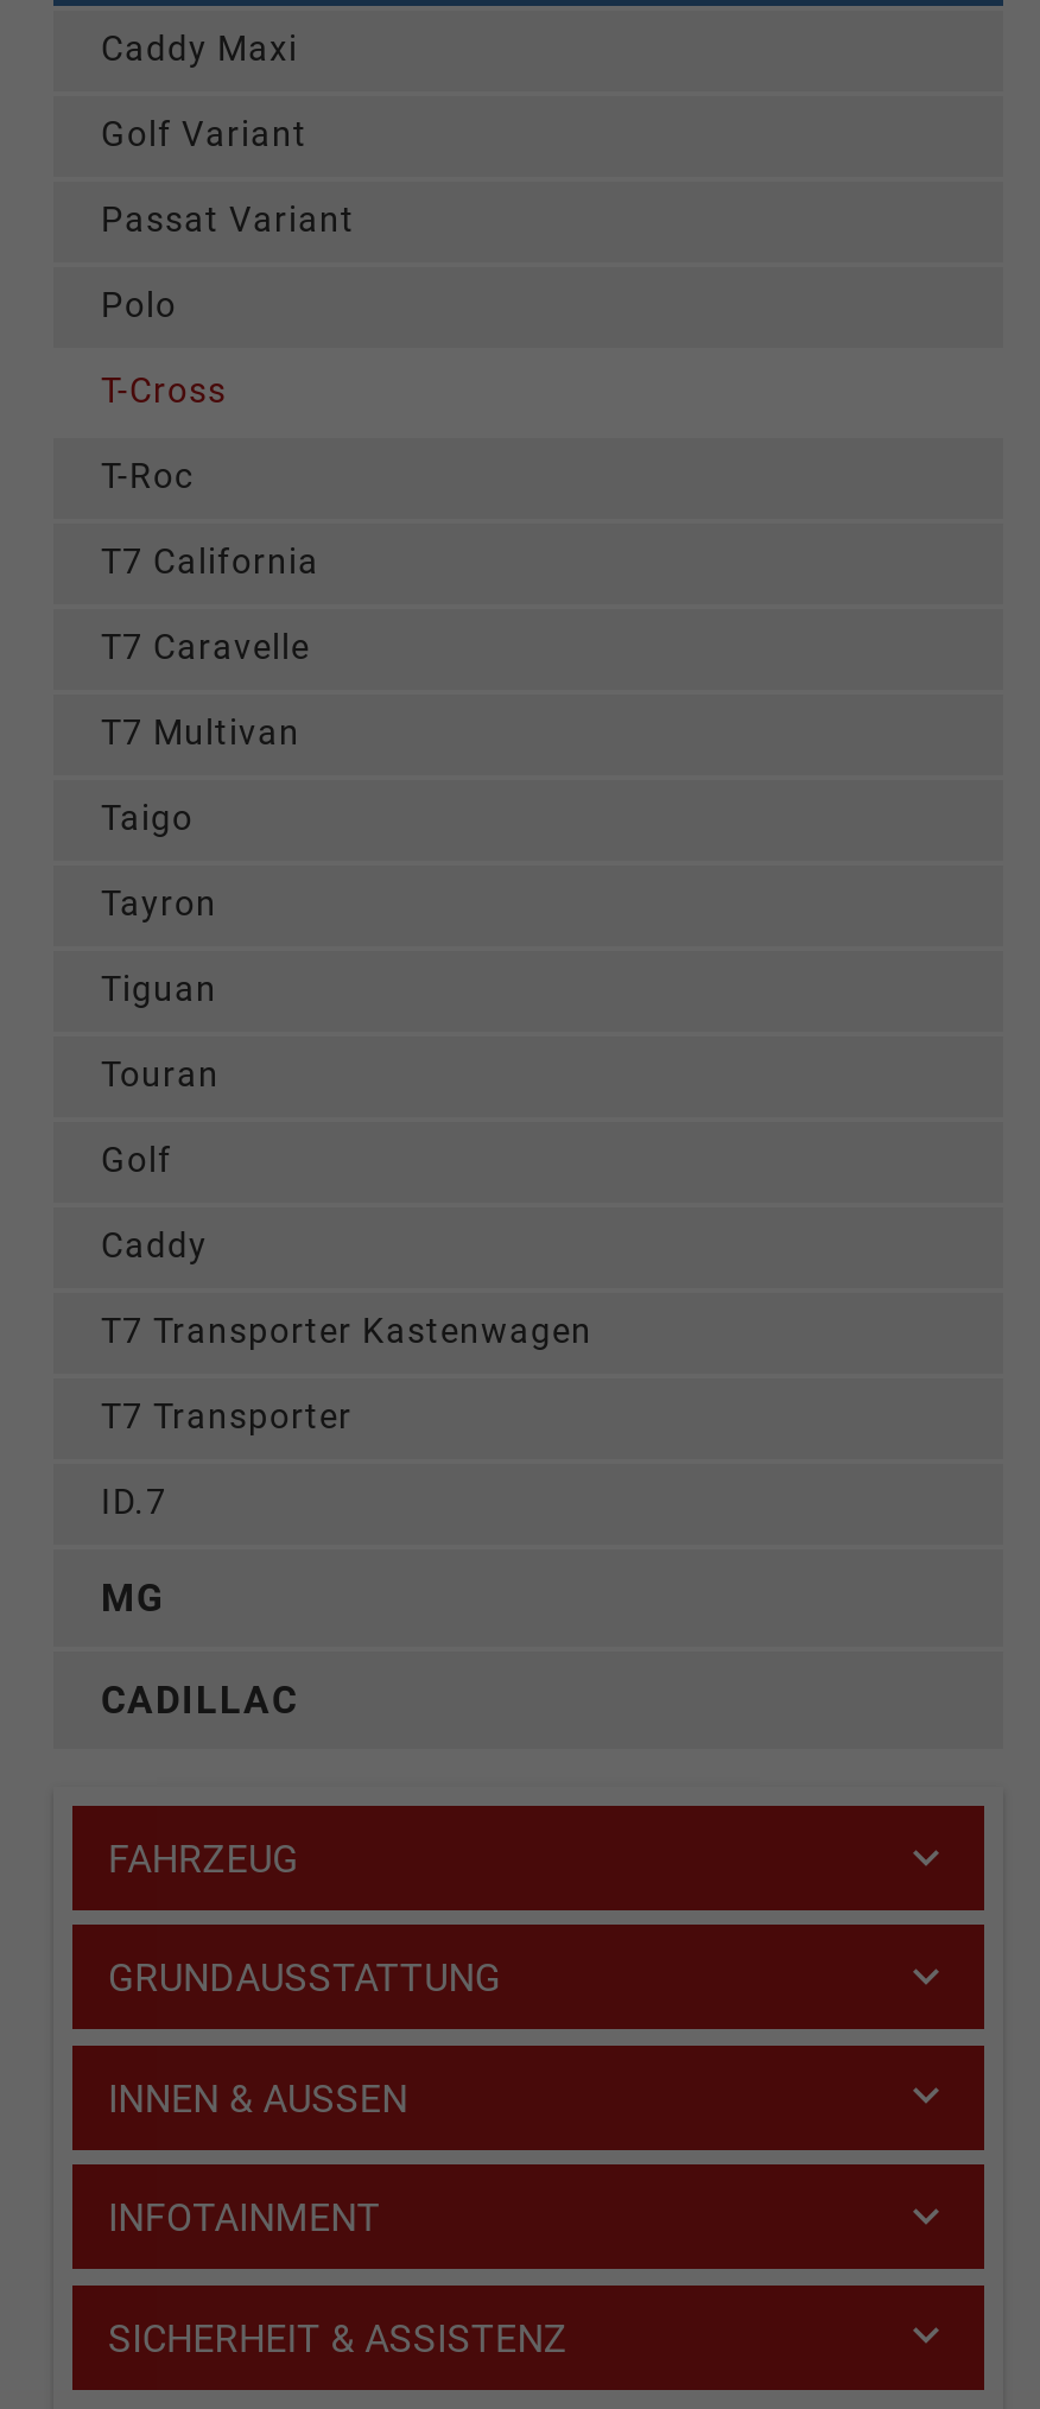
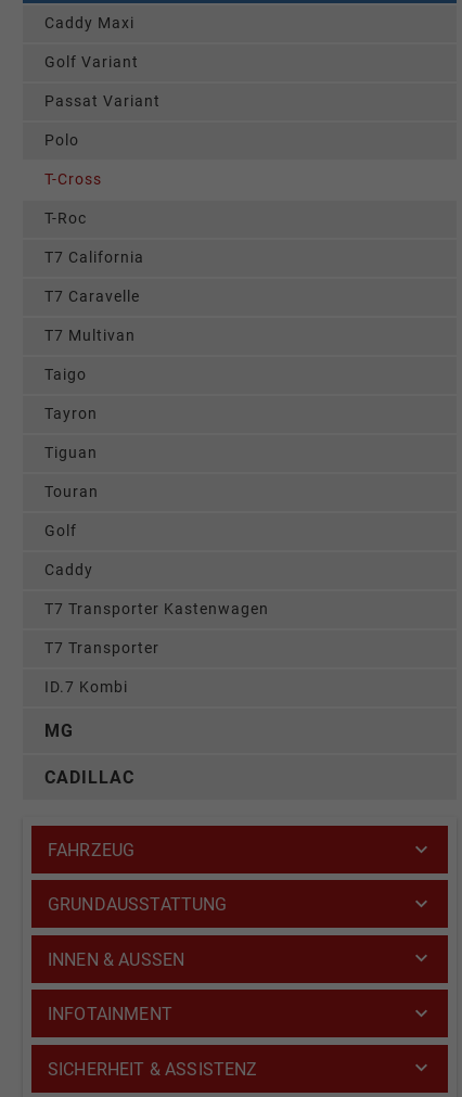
- ID.7
+ ID.7 Kombi
